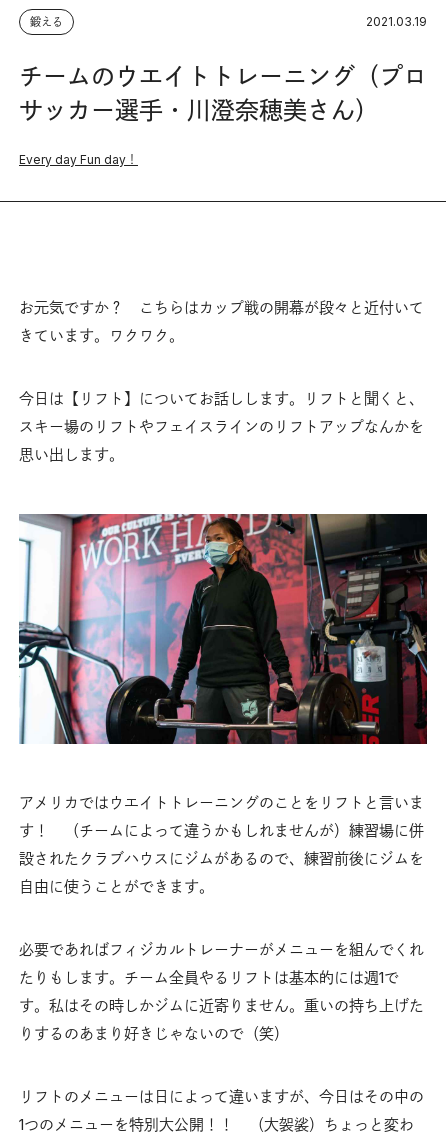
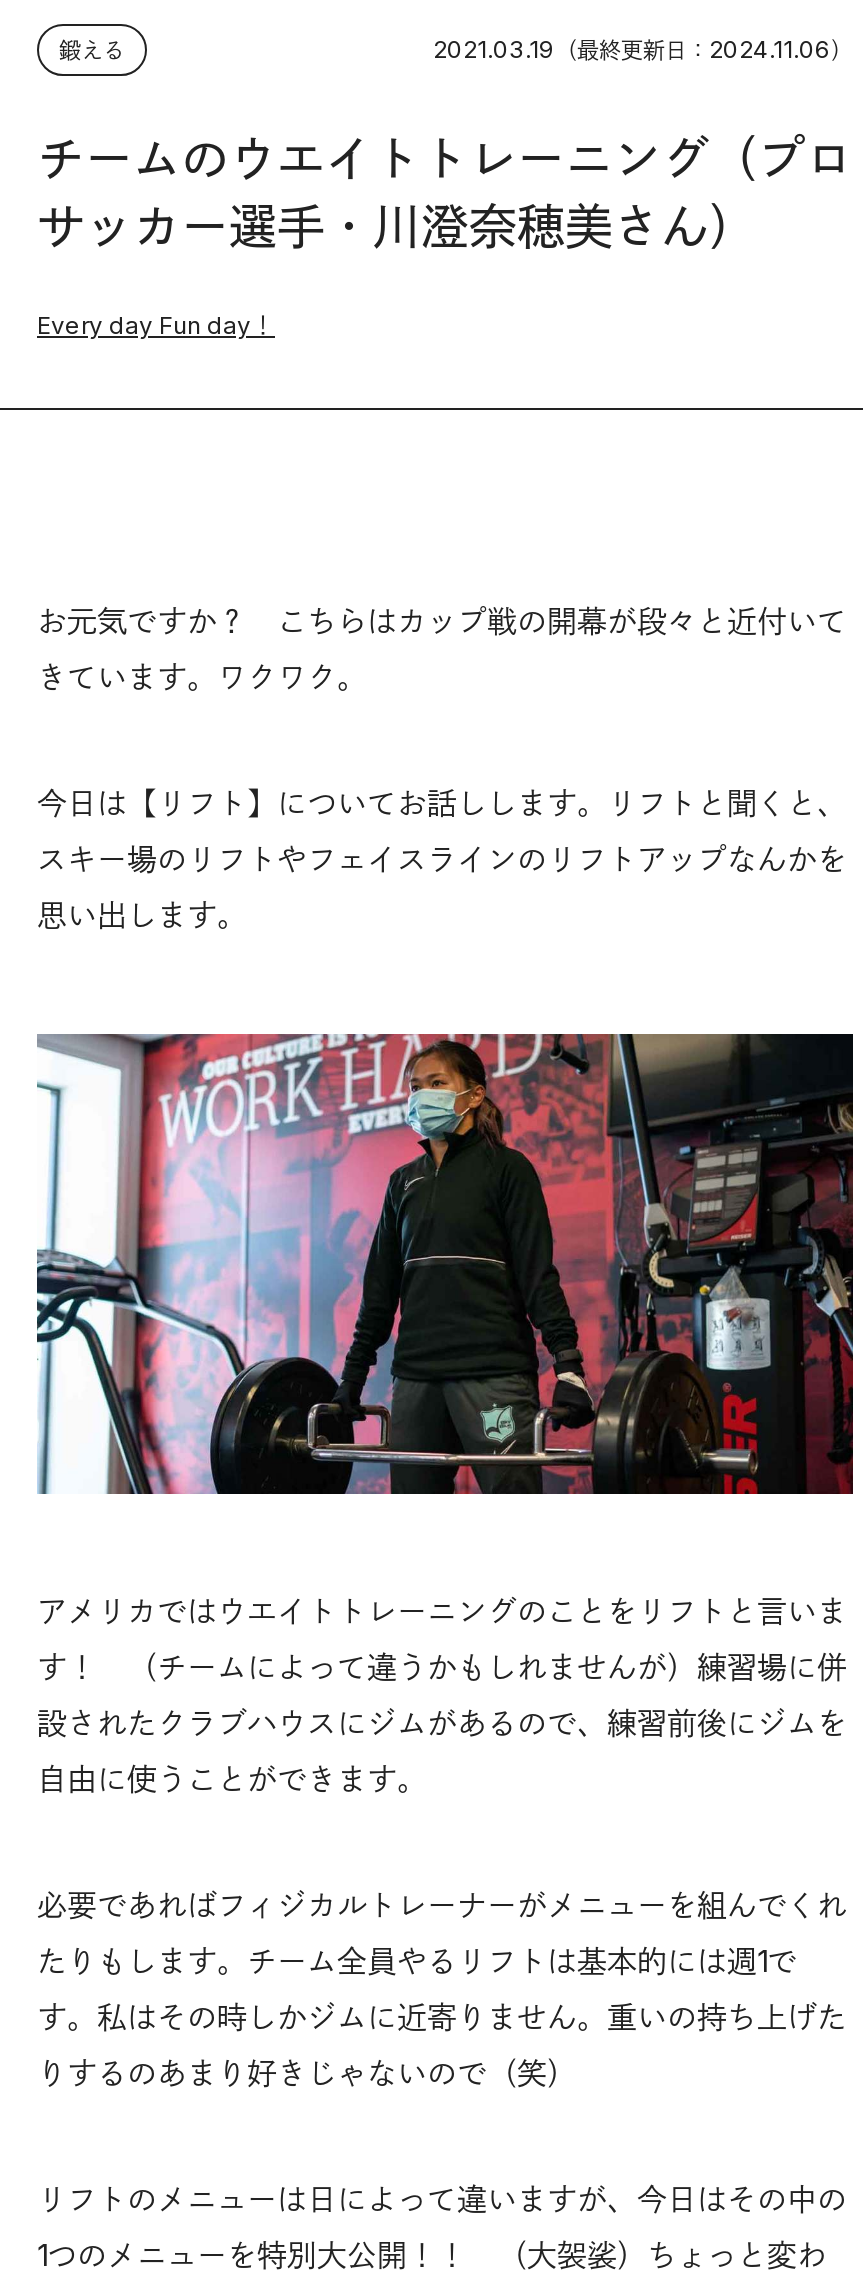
- 2021.03.19
+ 2021.03.19（最終更新日：2024.11.06）
